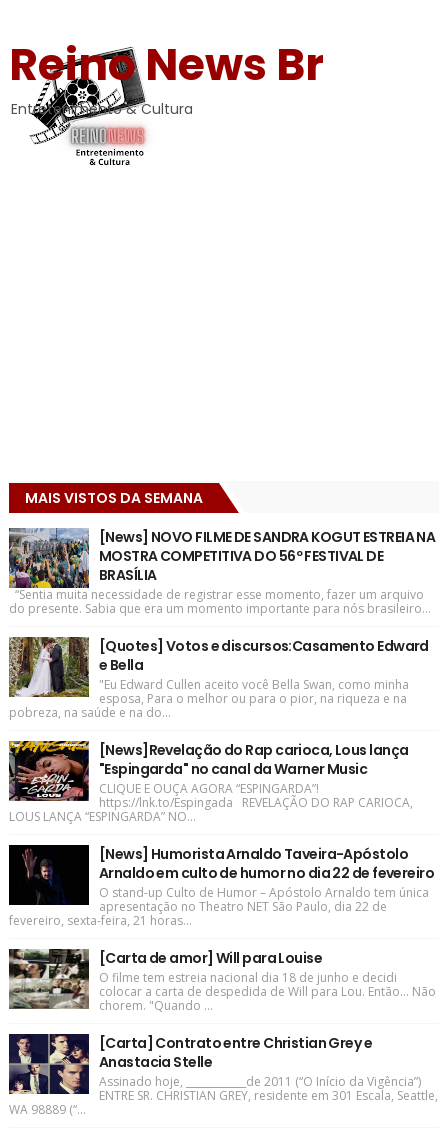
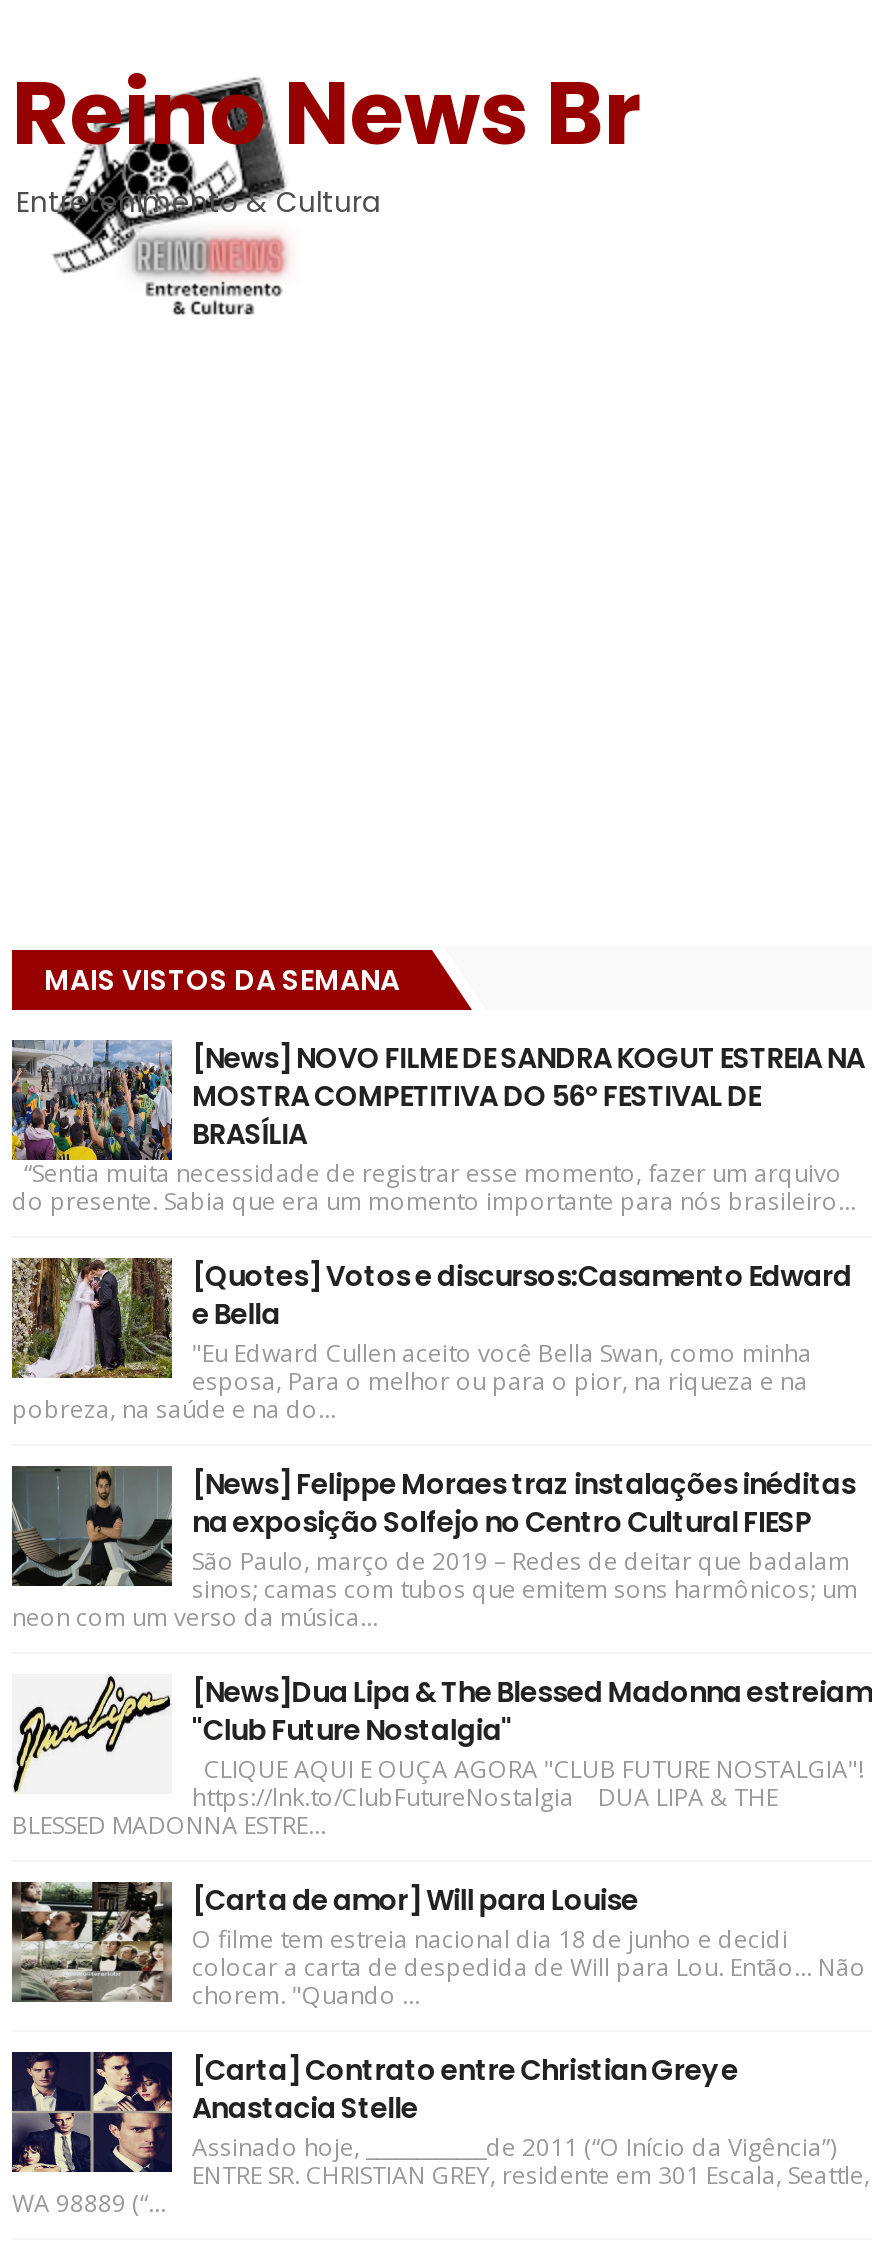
- [image]
- [News]Revelação do Rap carioca, Lous lança
- "Espingarda" no canal da Warner Music
- CLIQUE E OUÇA AGORA “ESPINGARDA”!
- https://lnk.to/Espingada REVELAÇÃO DO RAP CARIOCA,
- LOUS LANÇA “ESPINGARDA” NO...
+ [image]
+ [News] Felippe Moraes traz instalações inéditas
+ na exposição Solfejo no Centro Cultural FIESP
+ São Paulo, março de 2019 – Redes de deitar que badalam
+ sinos; camas com tubos que emitem sons harmônicos; um
+ neon com um verso da música...

- [image]
- [News] Humorista Arnaldo Taveira-Apóstolo
- Arnaldo em culto de humor no dia 22 de fevereiro
- O stand-up Culto de Humor – Apóstolo Arnaldo tem única
- apresentação no Theatro NET São Paulo, dia 22 de
- fevereiro, sexta-feira, 21 horas...
+ [image]
+ [News]Dua Lipa & The Blessed Madonna estreiam
+ "Club Future Nostalgia"
+ CLIQUE AQUI E OUÇA AGORA "CLUB FUTURE NOSTALGIA"!
+ https://lnk.to/ClubFutureNostalgia DUA LIPA & THE
+ BLESSED MADONNA ESTRE...
